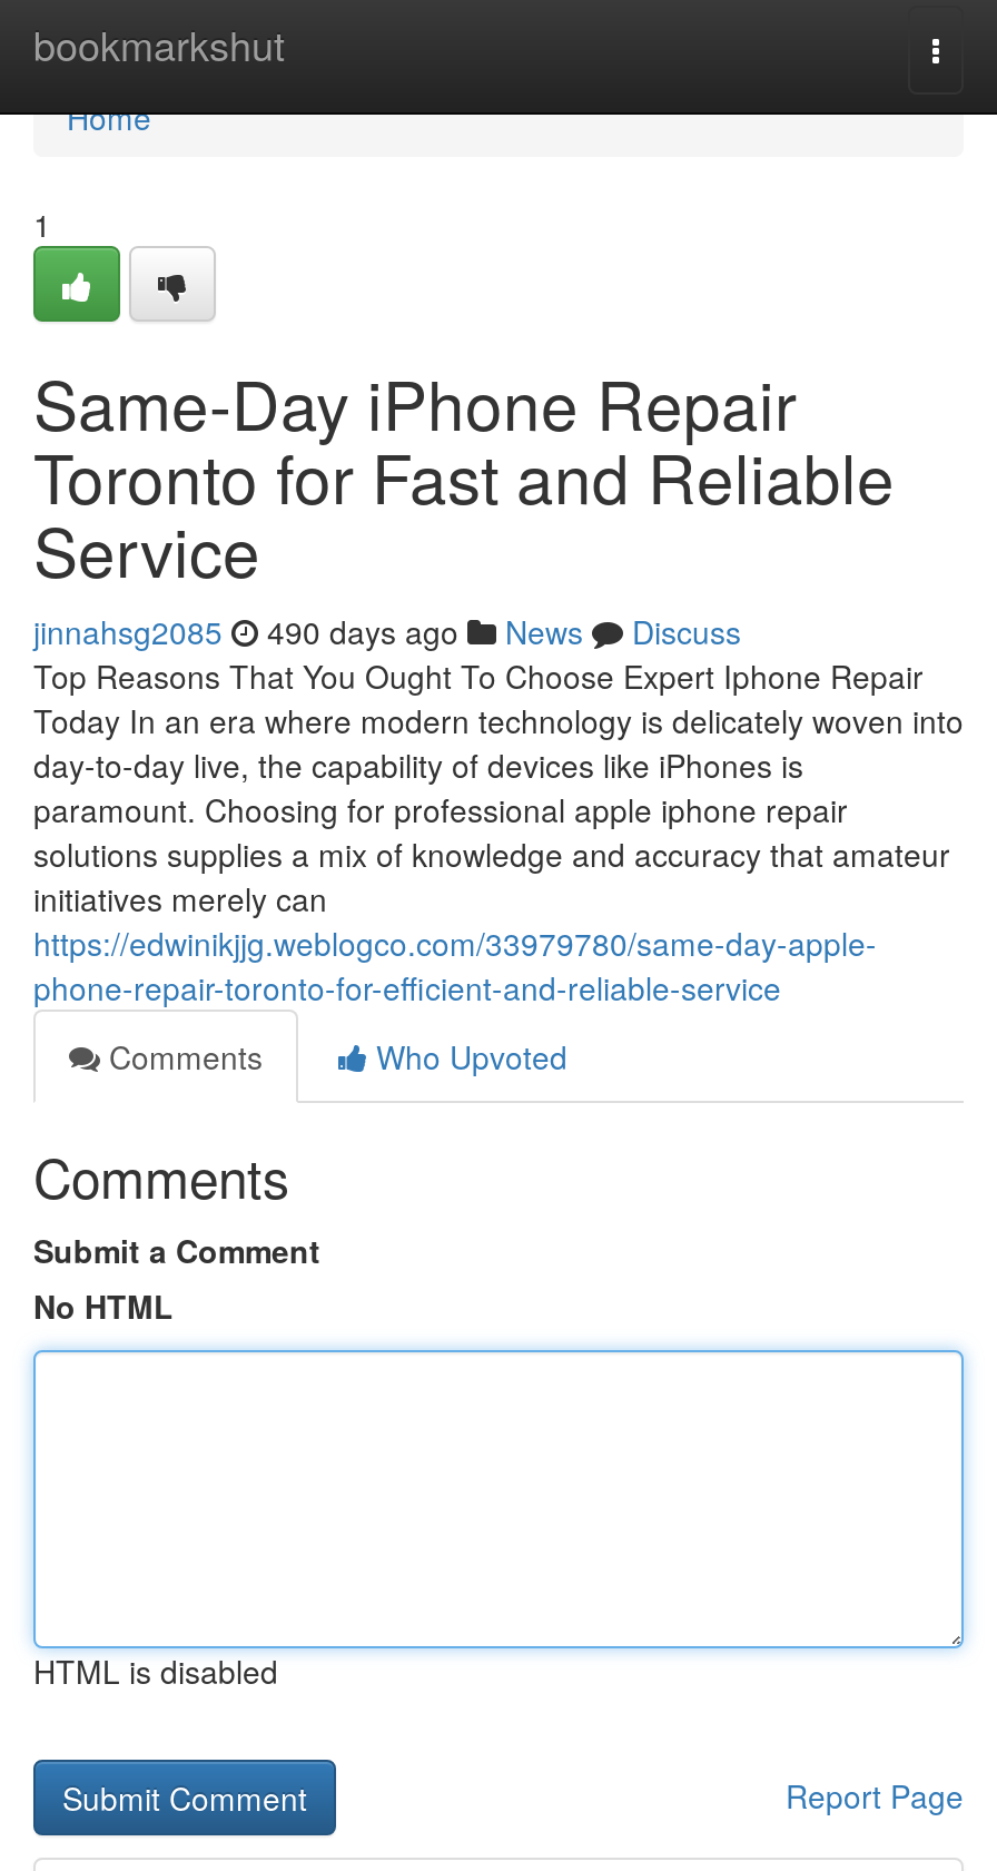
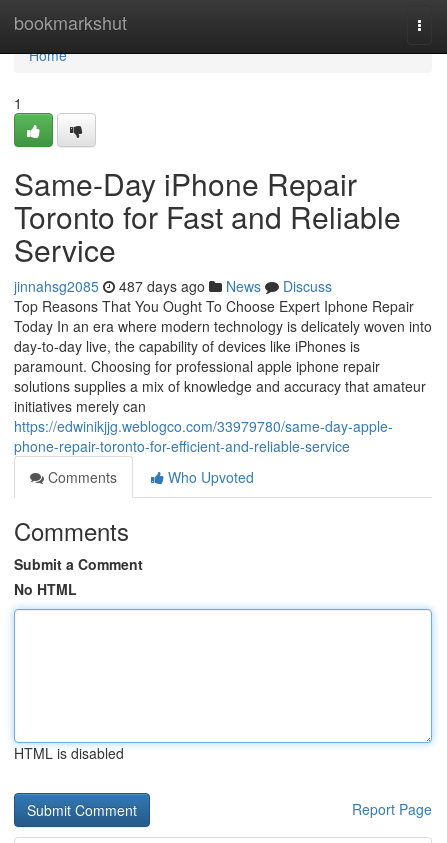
- jinnahsg2085 490 days ago News Discuss
+ jinnahsg2085 487 days ago News Discuss
